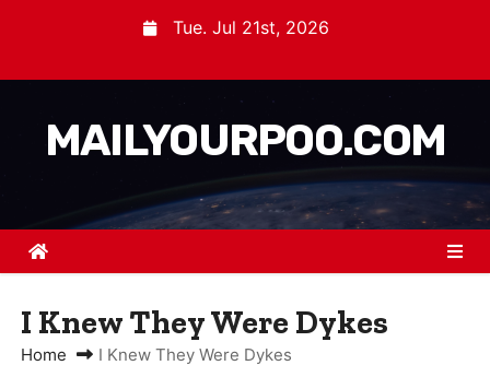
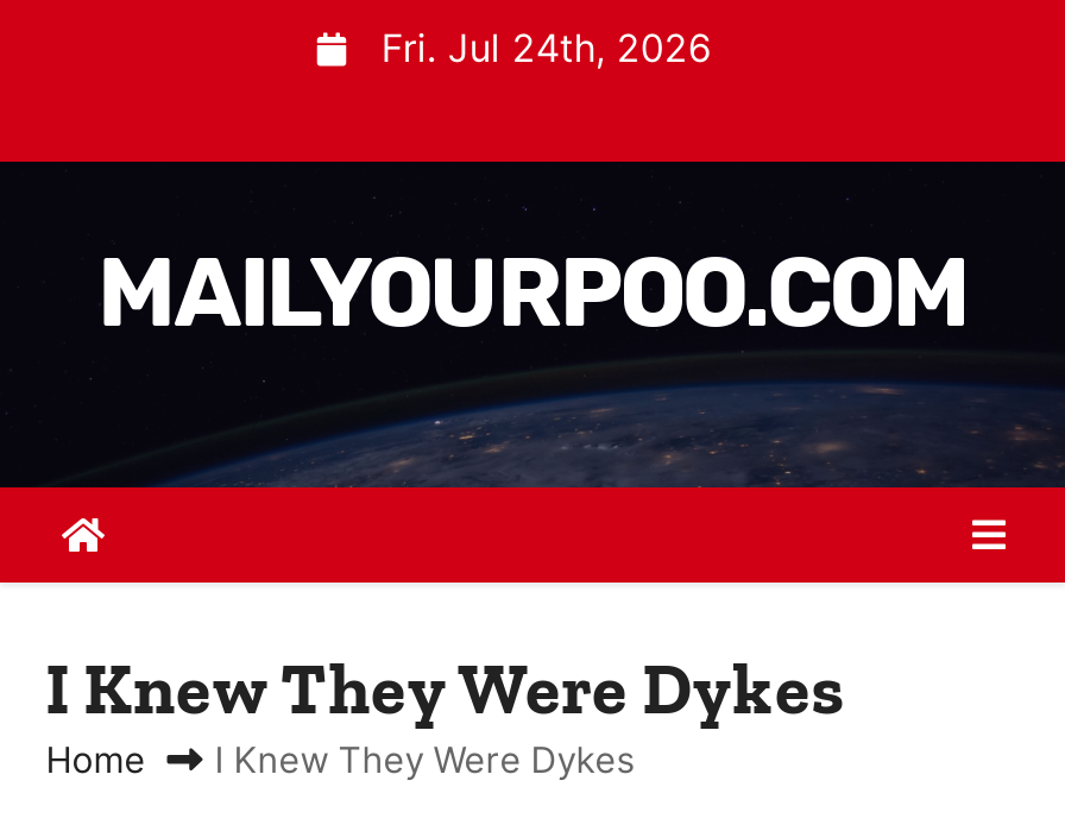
- Tue. Jul 21st, 2026
+ Fri. Jul 24th, 2026
